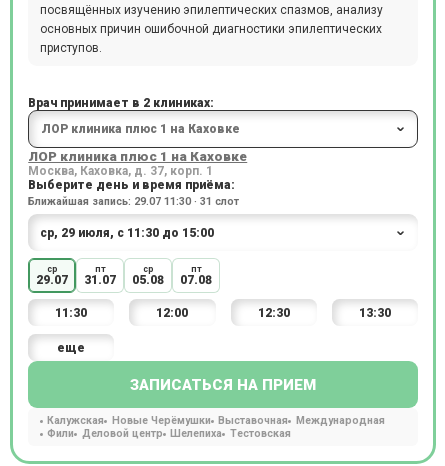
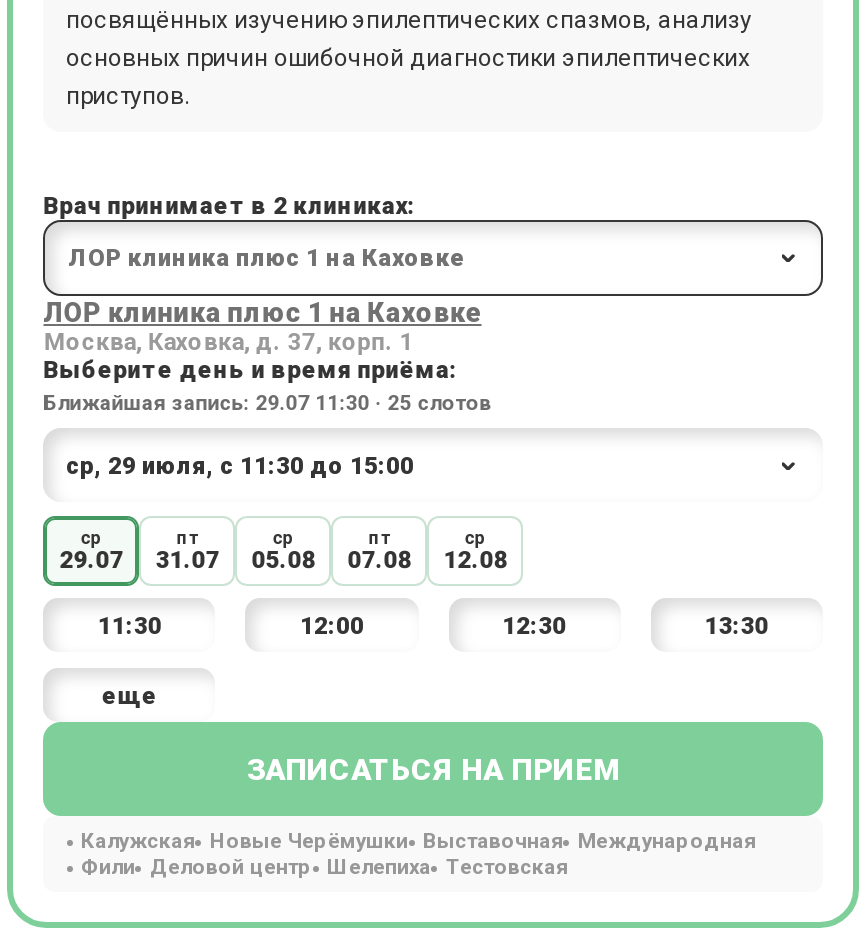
- Ближайшая запись: 29.07 11:30 · 31 слот
+ Ближайшая запись: 29.07 11:30 · 25 слотов

+ ср
+ 12.08
